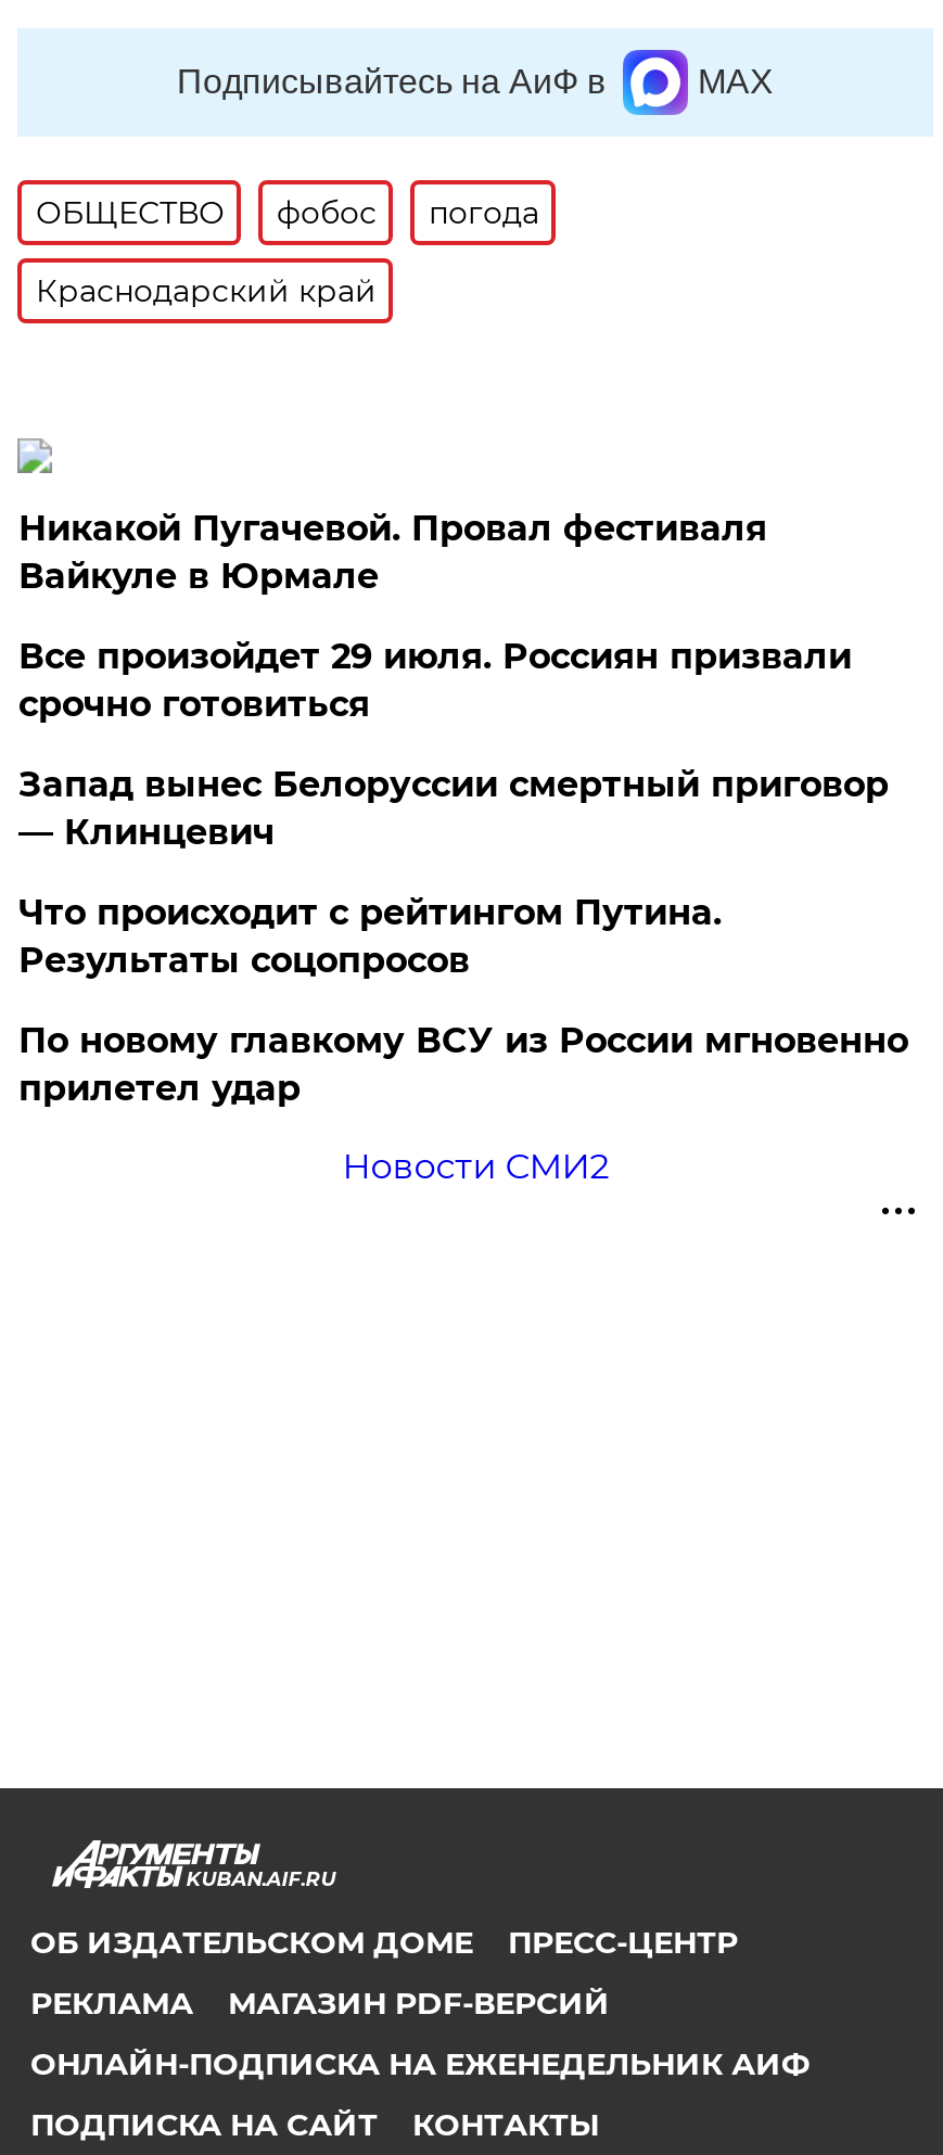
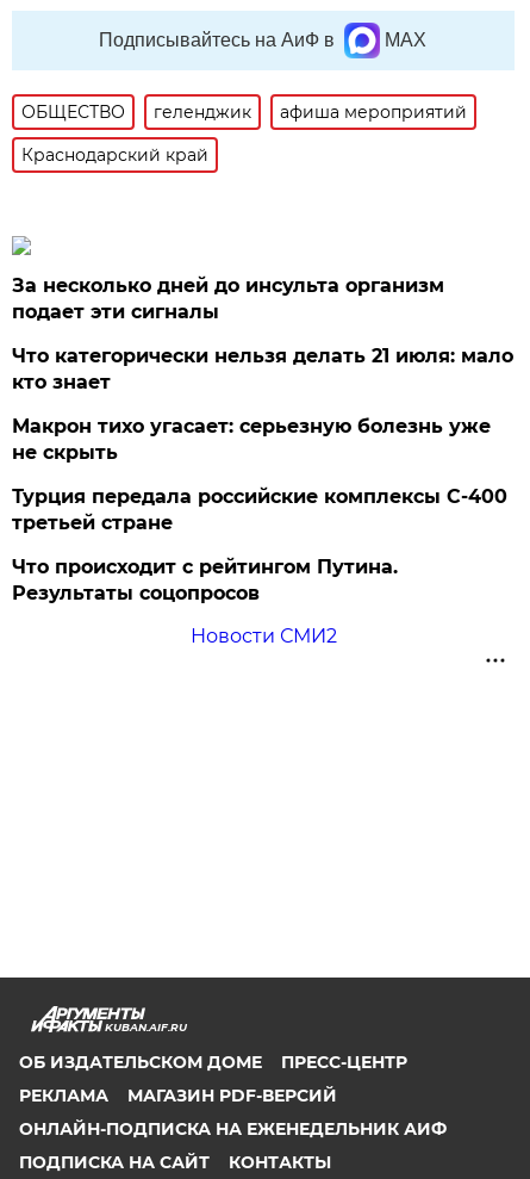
- фобос
- погода
+ геленджик
+ афиша мероприятий

- Никакой Пугачевой. Провал фестиваля
- Вайкуле в Юрмале
- Все произойдет 29 июля. Россиян призвали
- срочно готовиться
- Запад вынес Белоруссии смертный приговор
- — Клинцевич
+ За несколько дней до инсульта организм
+ подает эти сигналы
+ Что категорически нельзя делать 21 июля: мало
+ кто знает
+ Макрон тихо угасает: серьезную болезнь уже
+ не скрыть
+ Турция передала российские комплексы С-400
+ третьей стране

moved down: Что происходит с рейтингом Путина. | Результаты соцопросов

- По новому главкому ВСУ из России мгновенно
- прилетел удар
